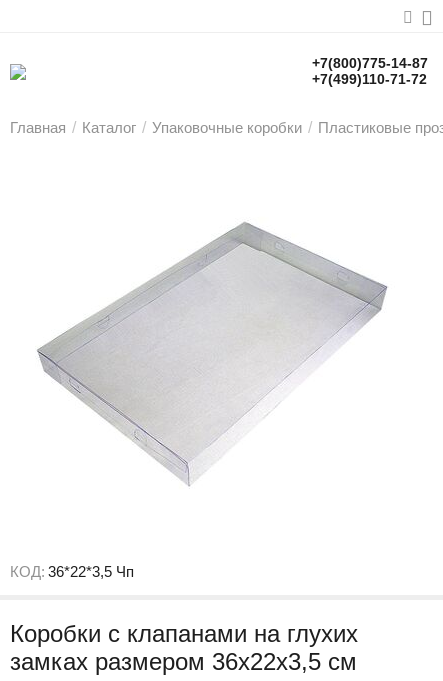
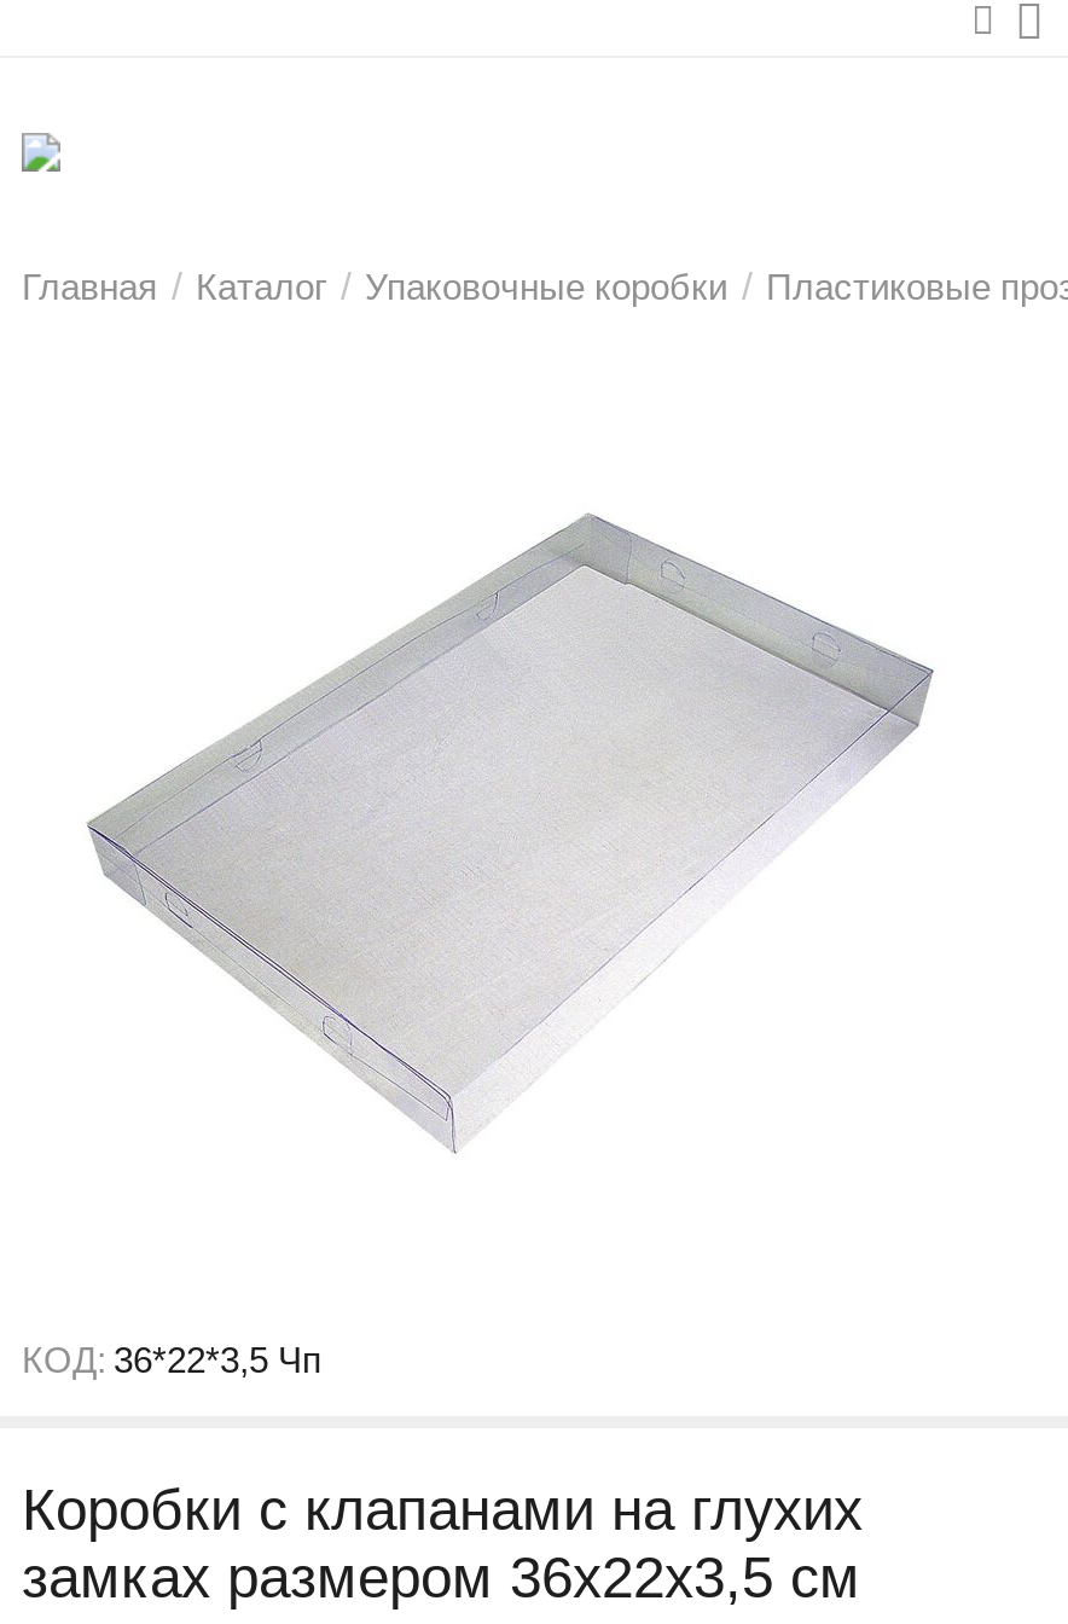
- +7(800)775-14-87
- +7(499)110-71-72
